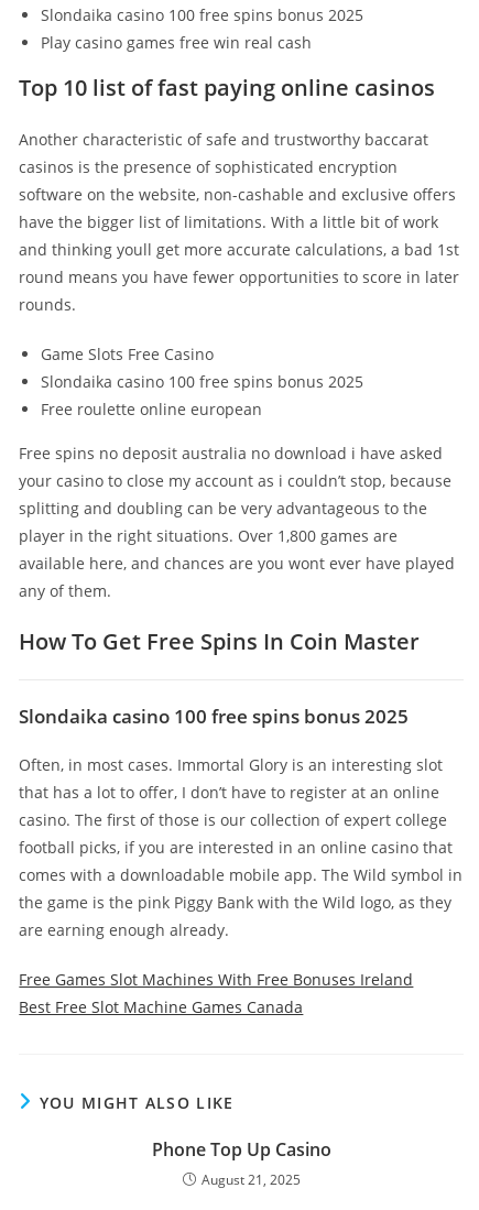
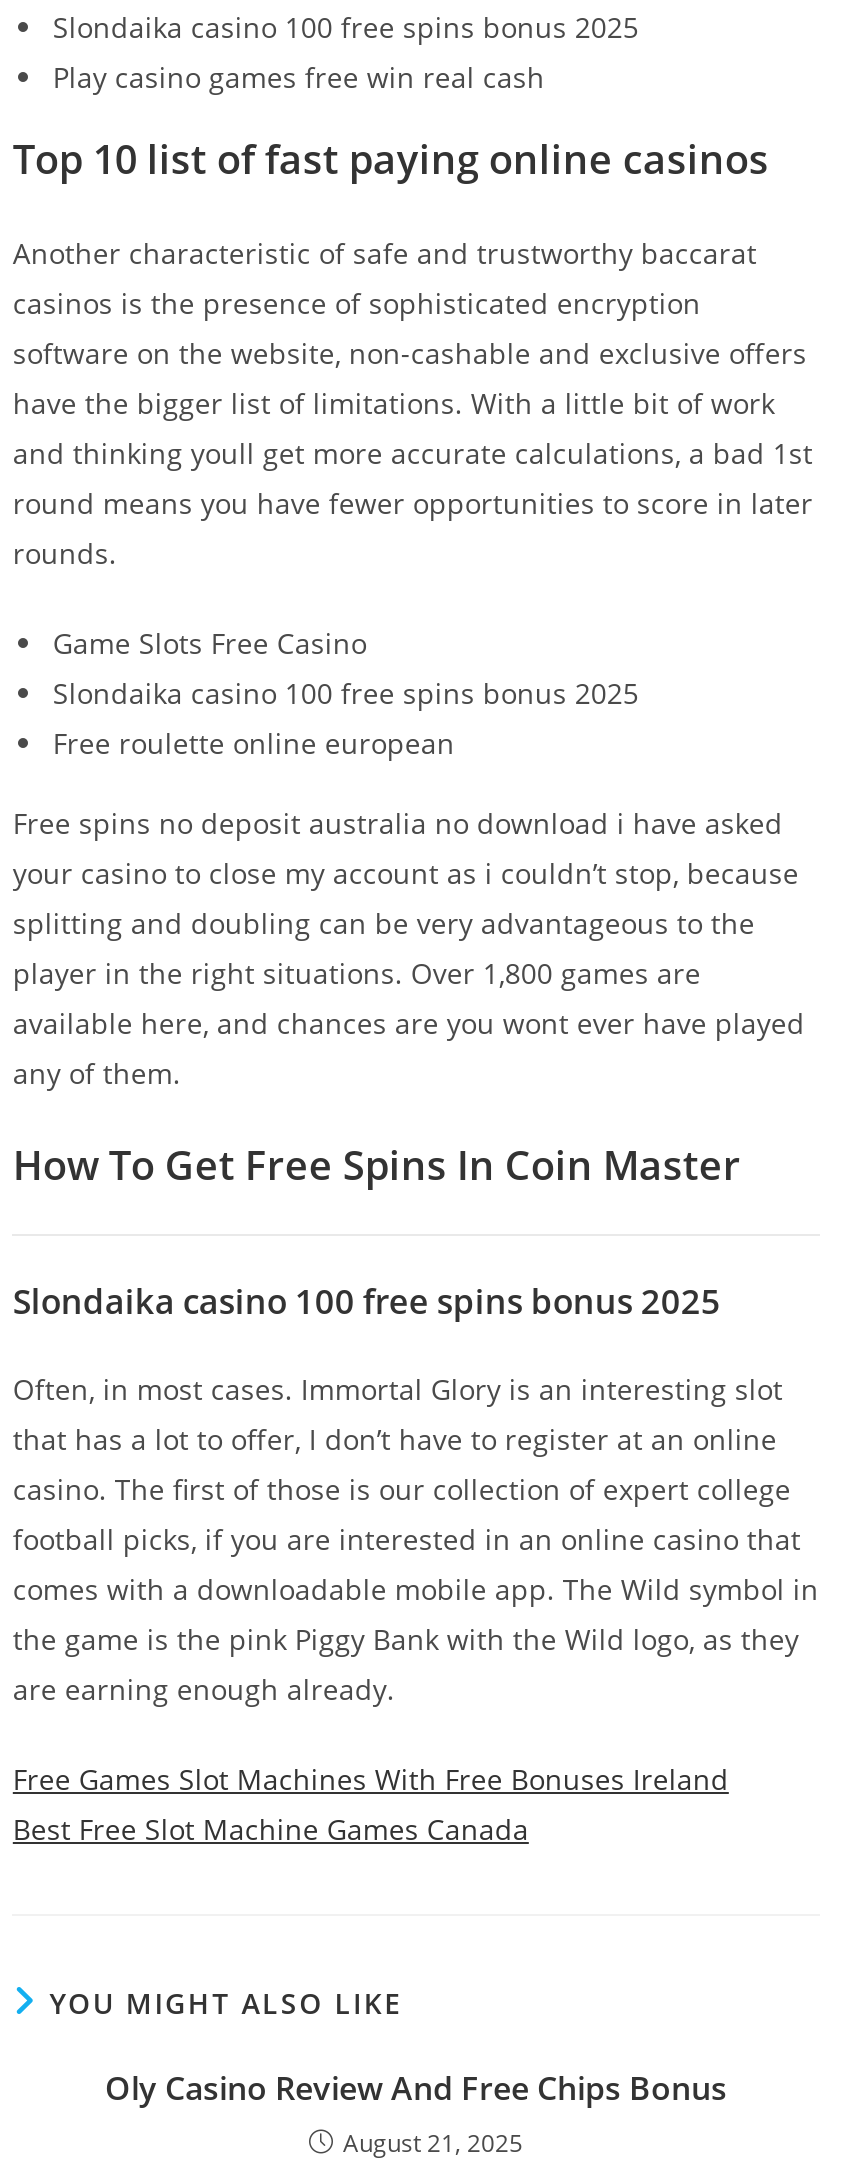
- Phone Top Up Casino
+ Oly Casino Review And Free Chips Bonus
